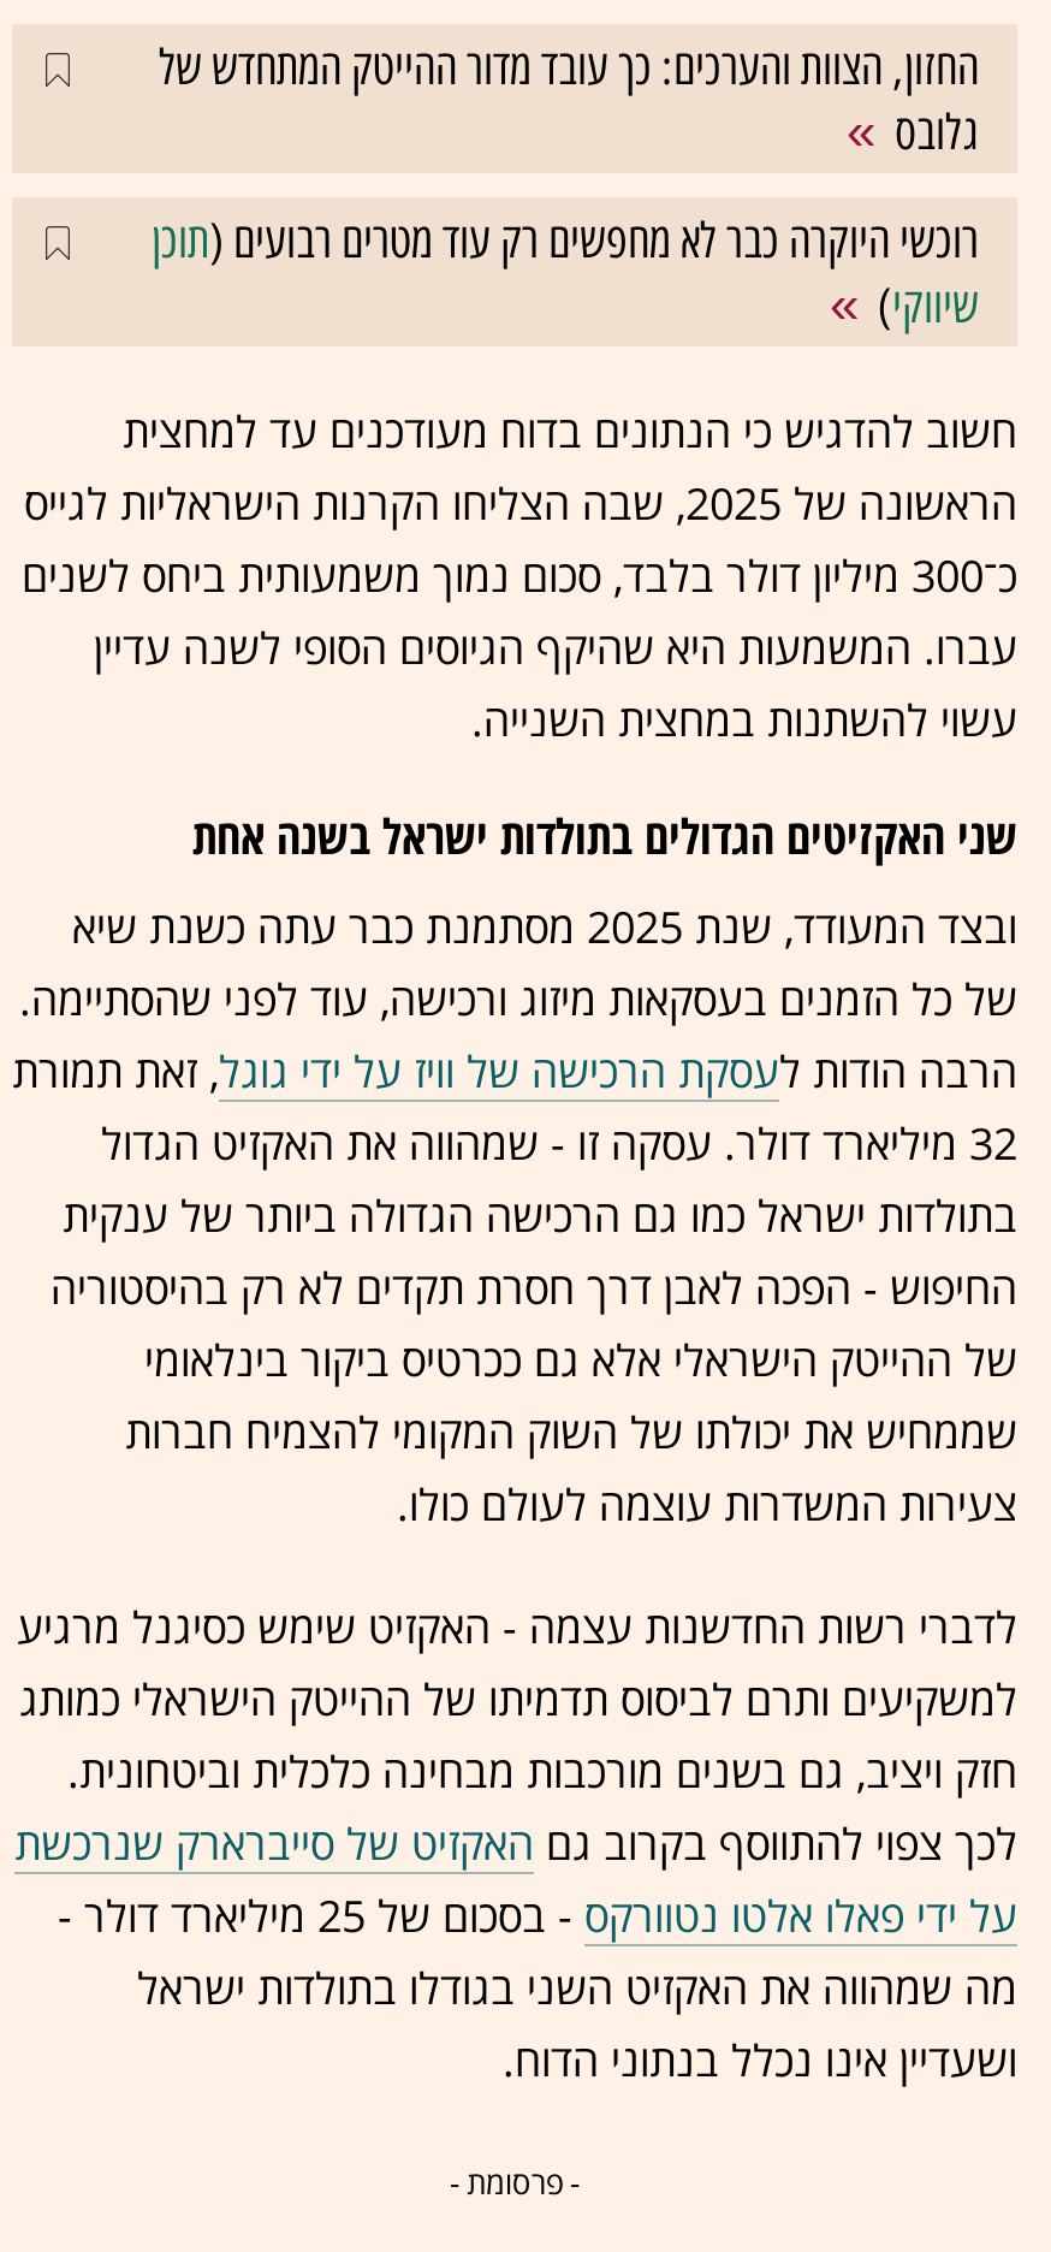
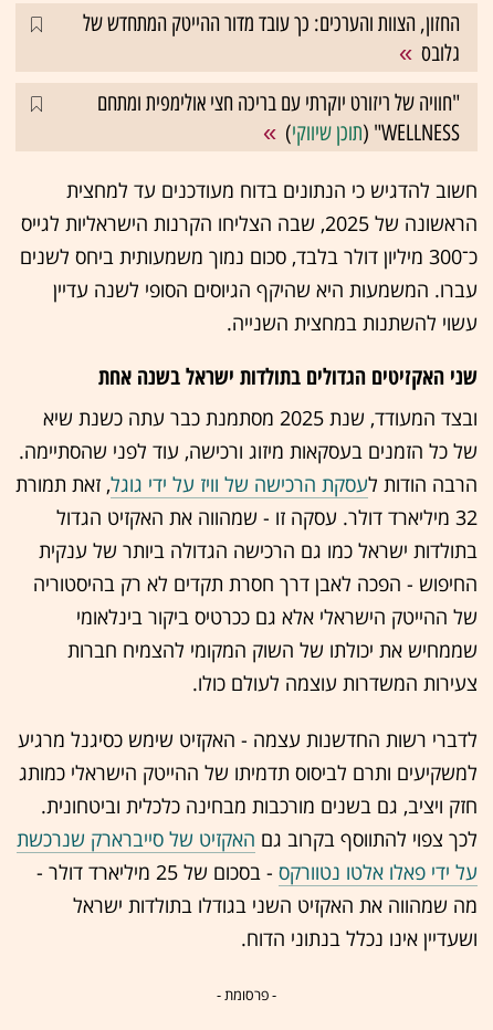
- רוכשי היוקרה כבר לא מחפשים רק עוד מטרים רבועים (תוכן
- שיווקי)
+ "חוויה של ריזורט יוקרתי עם בריכה חצי אולימפית ומתחם
+ WELLNESS" (
+ תוכן שיווקי)
